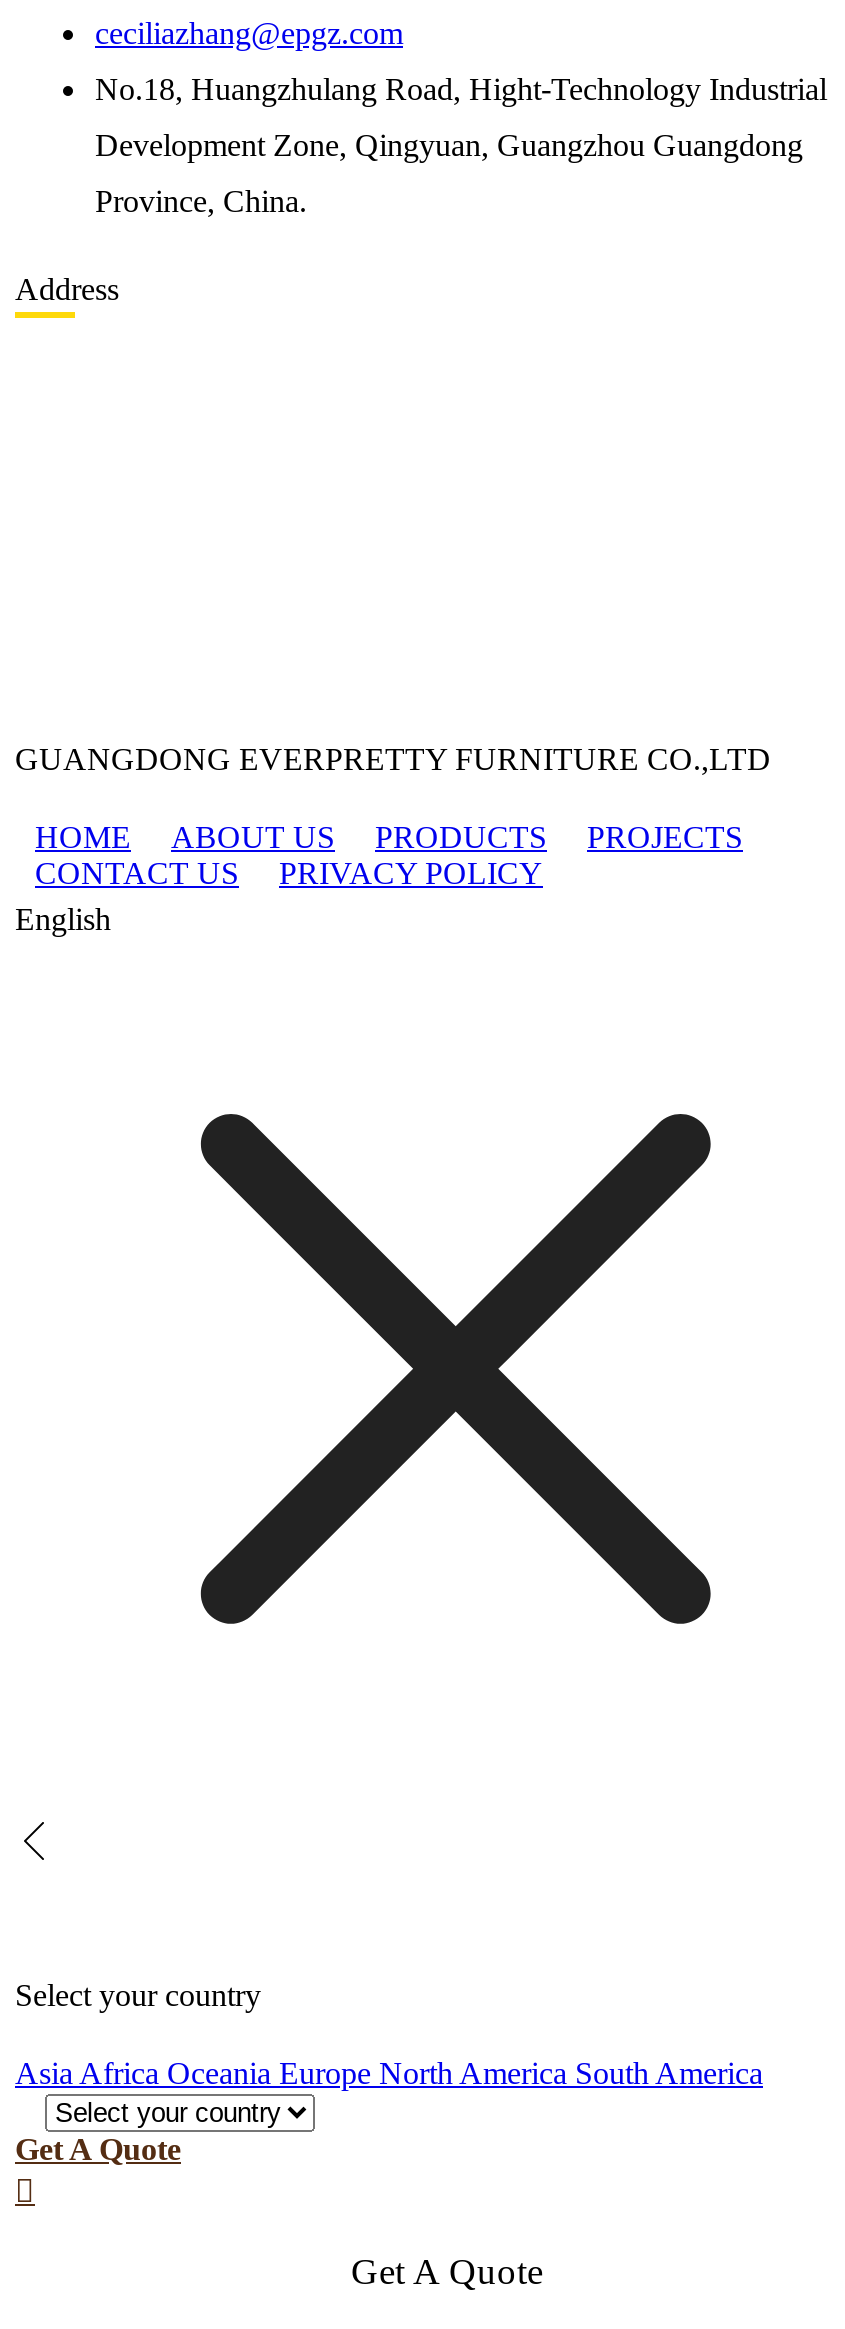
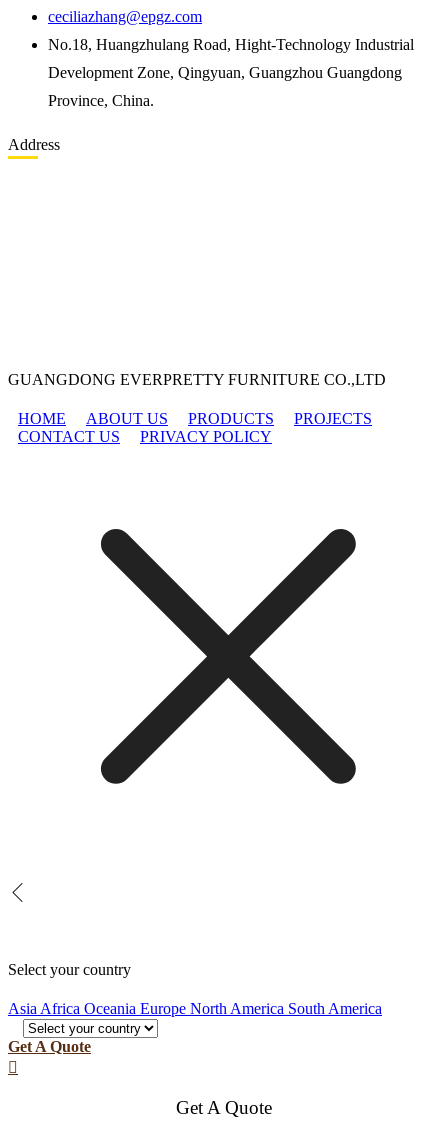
- English
